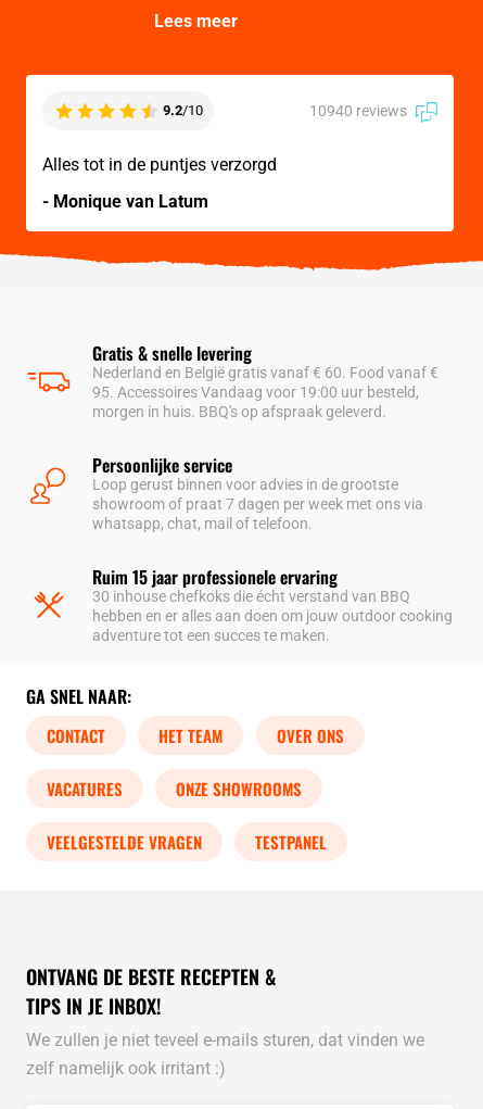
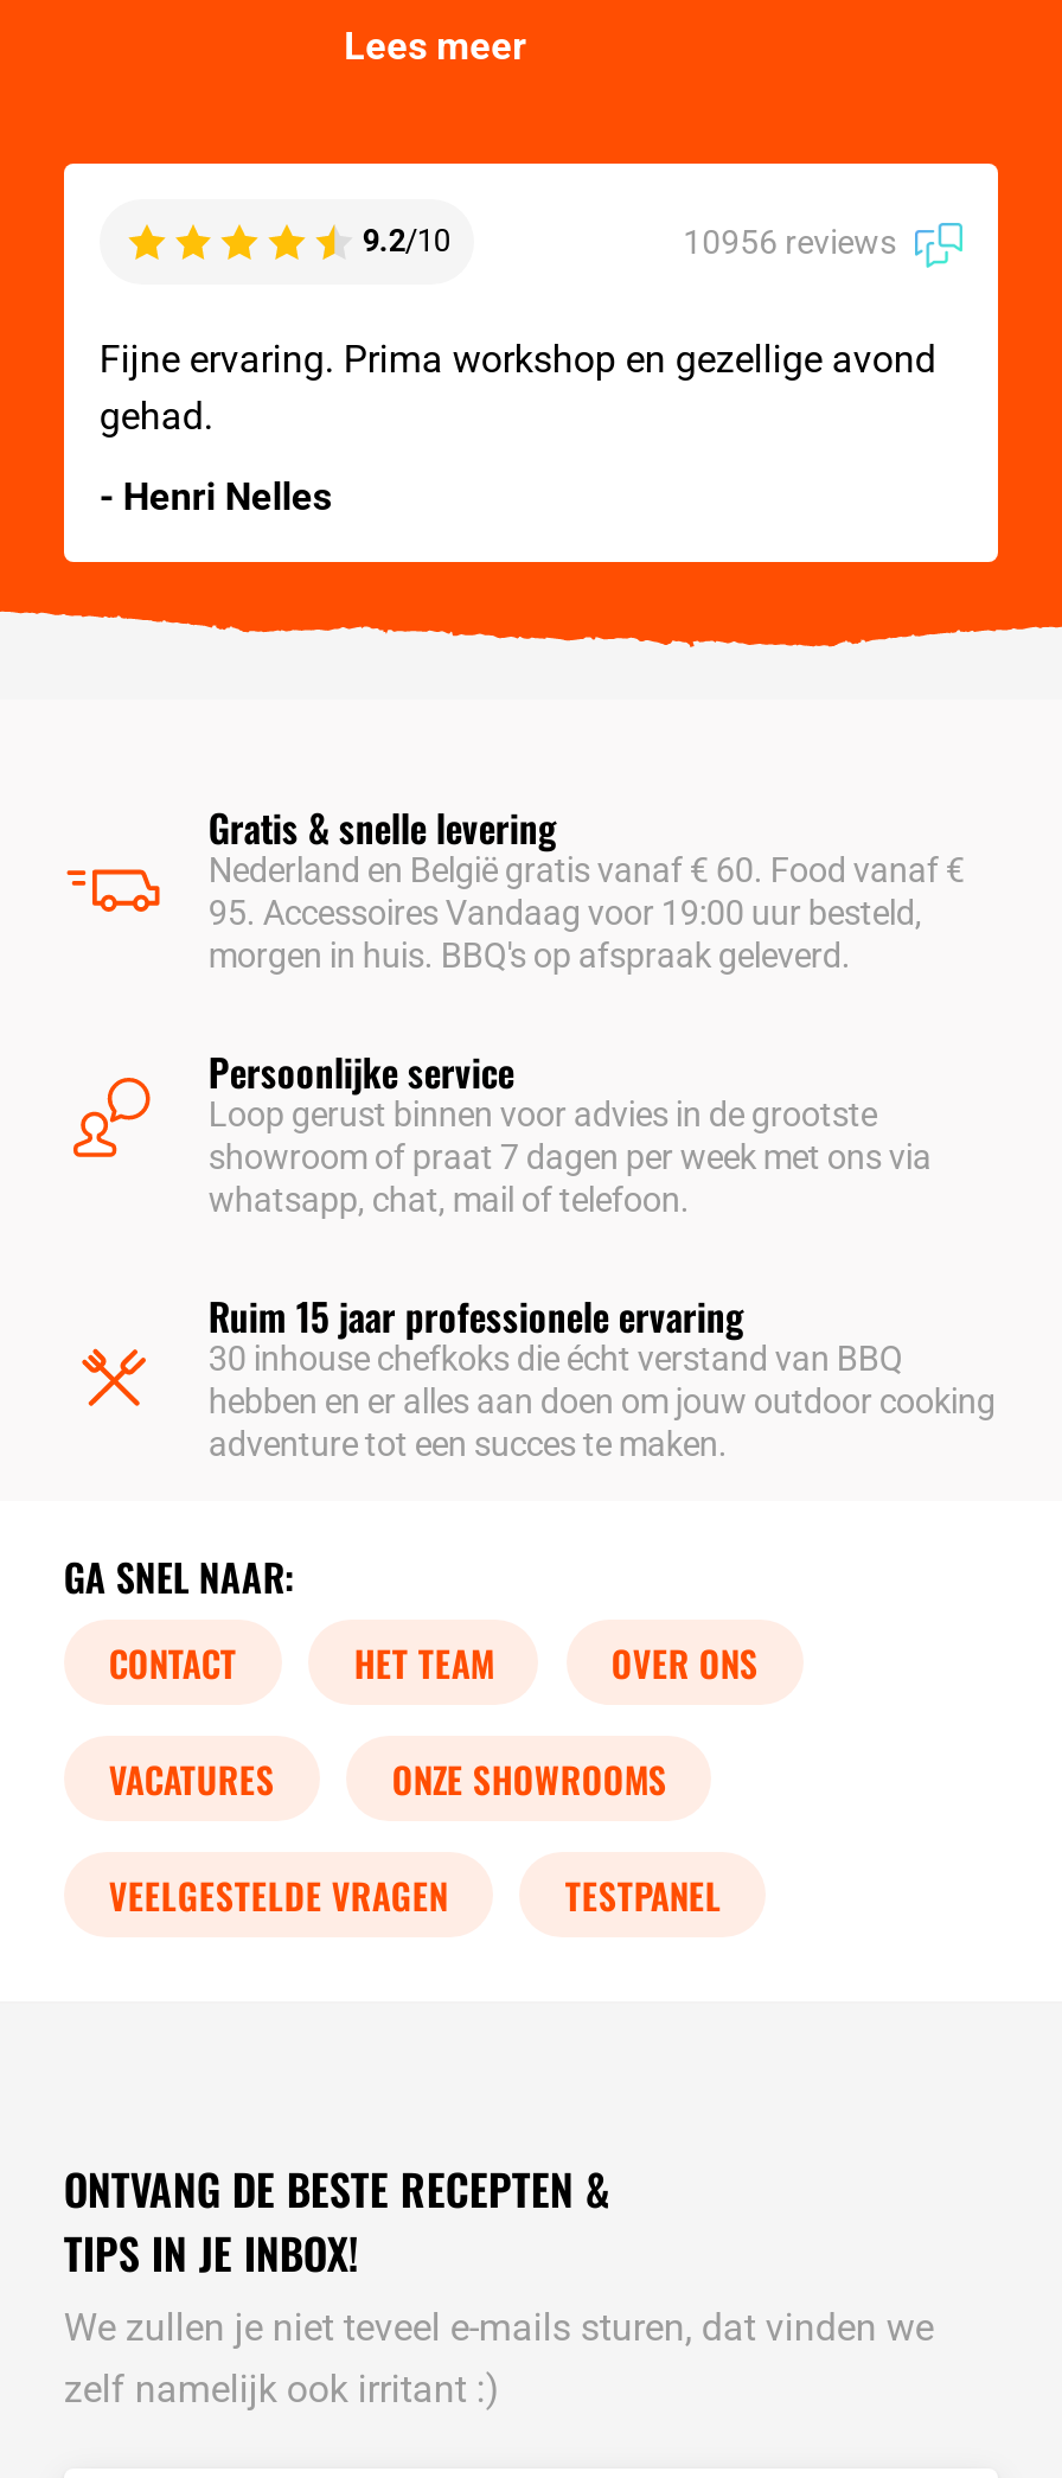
- 10940 reviews
+ 10956 reviews

- Alles tot in de puntjes verzorgd
+ Fijne ervaring. Prima workshop en gezellige avond
+ gehad.

- - Monique van Latum
+ - Henri Nelles
